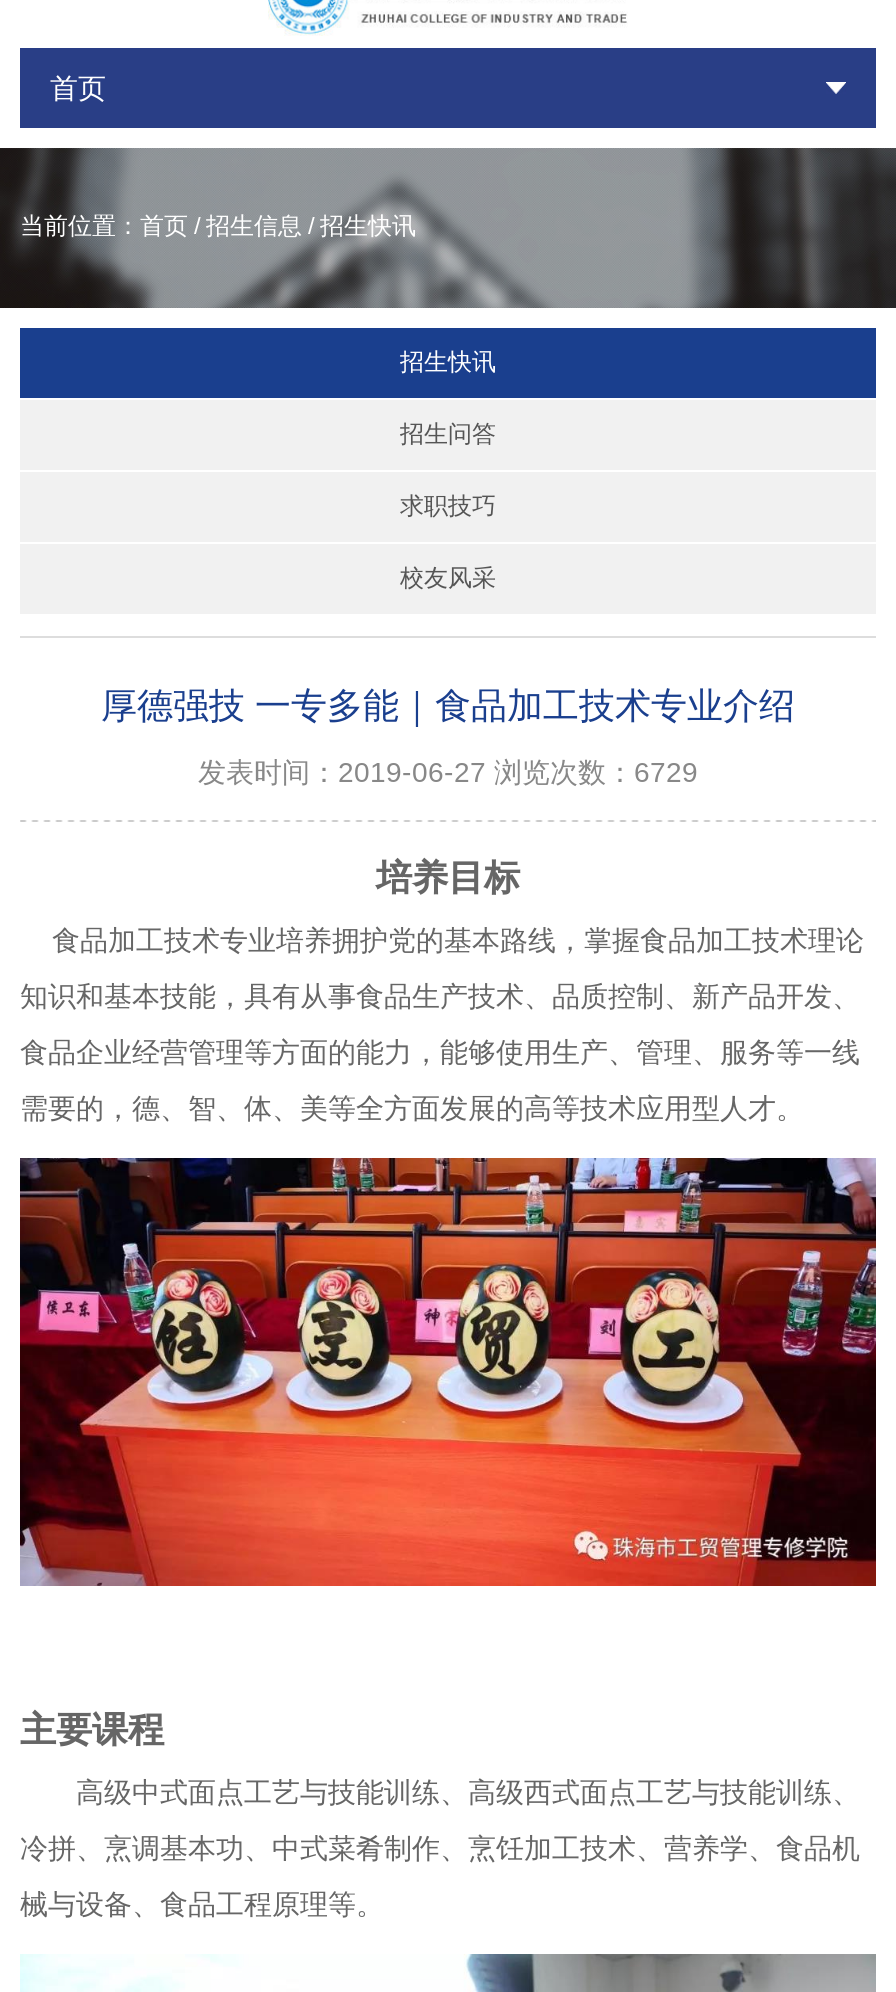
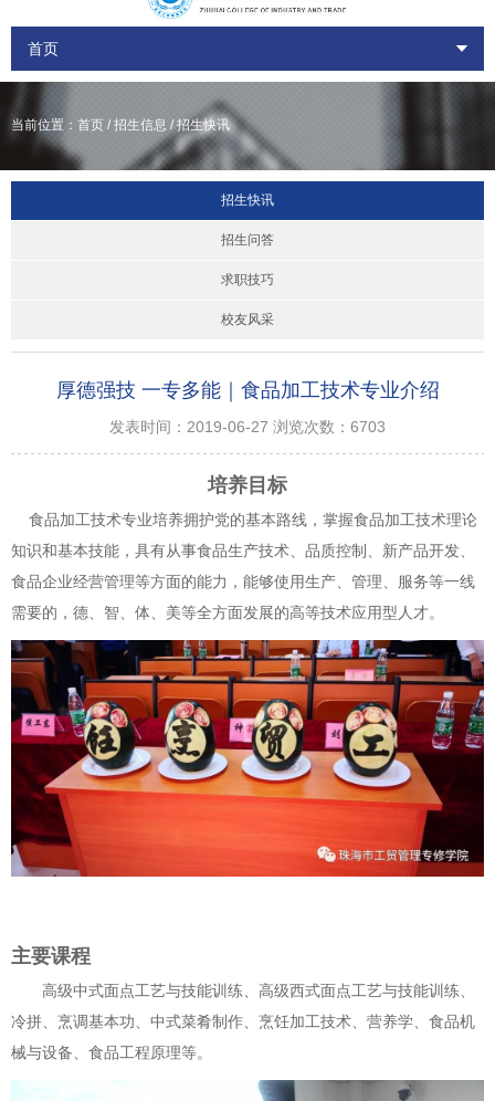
- 发表时间：2019-06-27 浏览次数：6729
+ 发表时间：2019-06-27 浏览次数：6703
